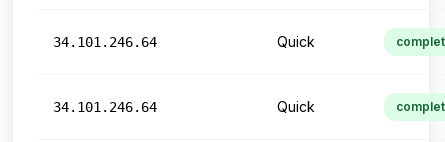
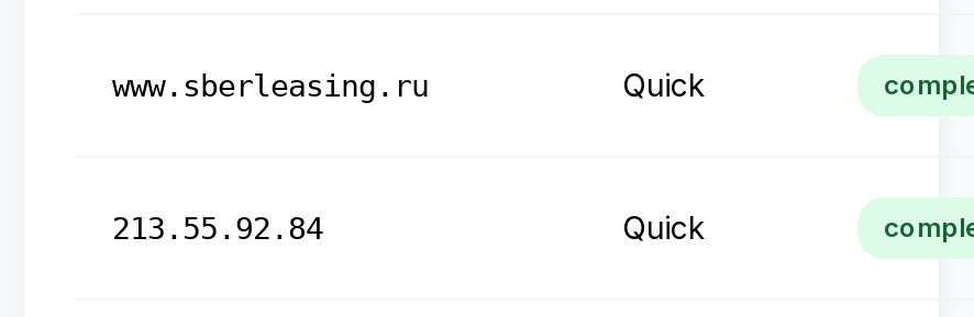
- 34.101.246.64
+ www.sberleasing.ru

- 34.101.246.64
+ 213.55.92.84
